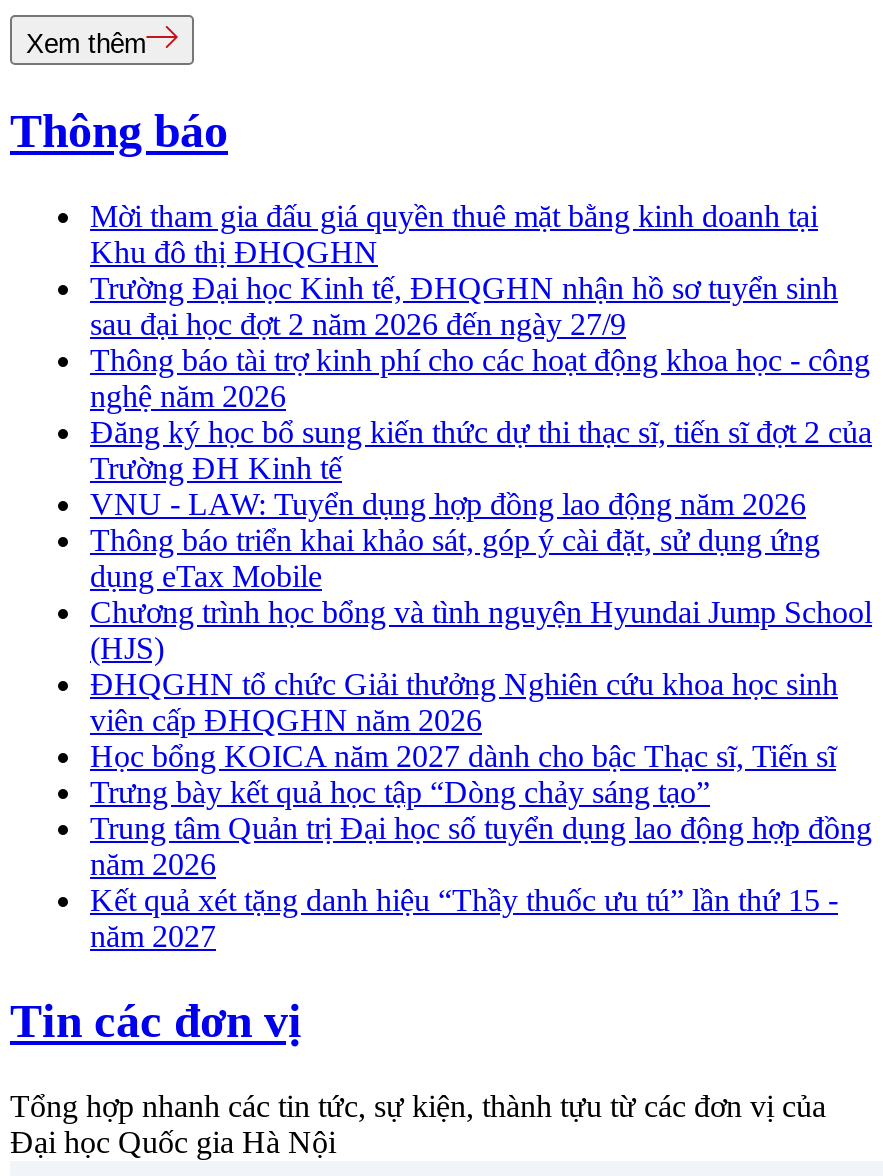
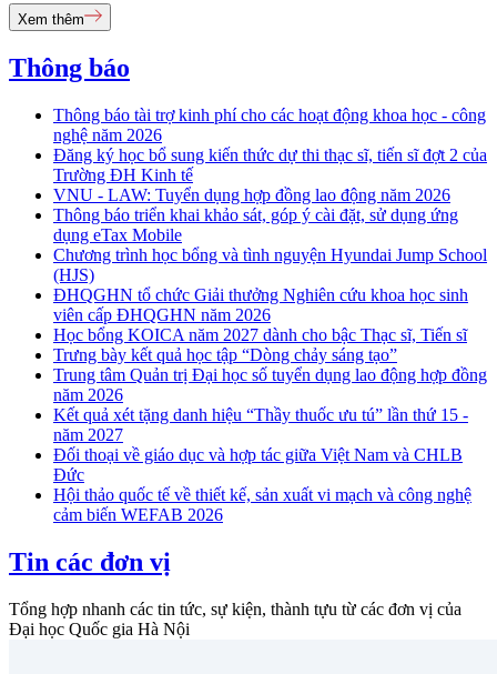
- Mời tham gia đấu giá quyền thuê mặt bằng kinh doanh tại
- Khu đô thị ĐHQGHN
- Trường Đại học Kinh tế, ĐHQGHN nhận hồ sơ tuyển sinh
- sau đại học đợt 2 năm 2026 đến ngày 27/9

moved up: Thông báo tài trợ kinh phí cho các hoạt động khoa học - công | nghệ năm 2026 | Đăng ký học bổ sung kiến thức dự thi thạc sĩ, tiến sĩ đợt 2 của | ... | Kết quả xét tặng danh hiệu “Thầy thuốc ưu tú” lần thứ 15 - | năm 2027

+ Đối thoại về giáo dục và hợp tác giữa Việt Nam và CHLB
+ Đức
+ Hội thảo quốc tế về thiết kế, sản xuất vi mạch và công nghệ
+ cảm biến WEFAB 2026
